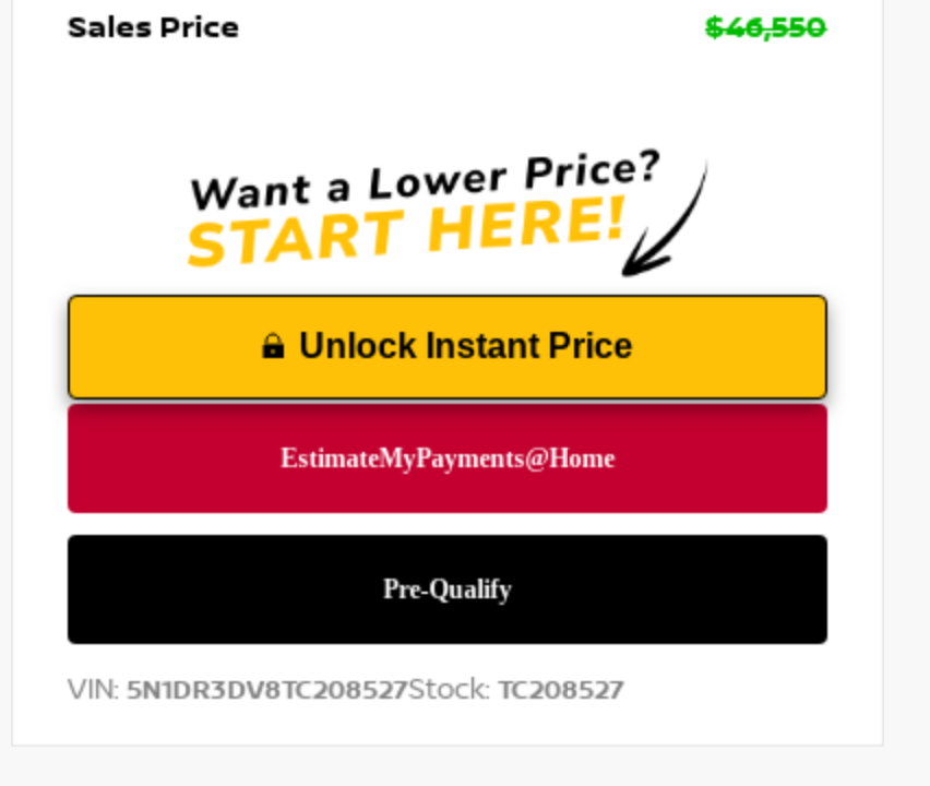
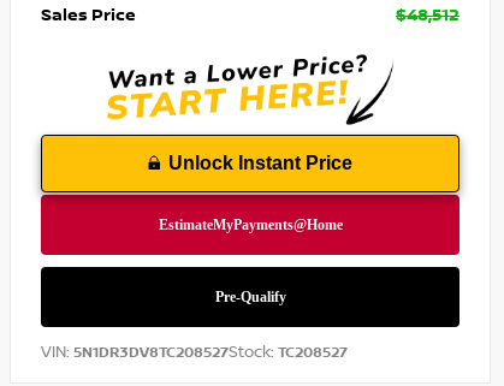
- $46,550
+ $48,512
